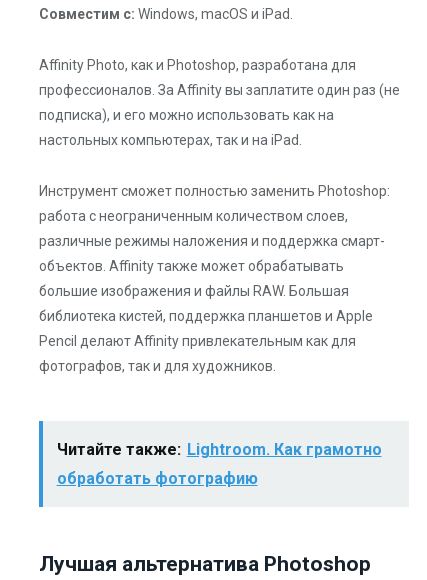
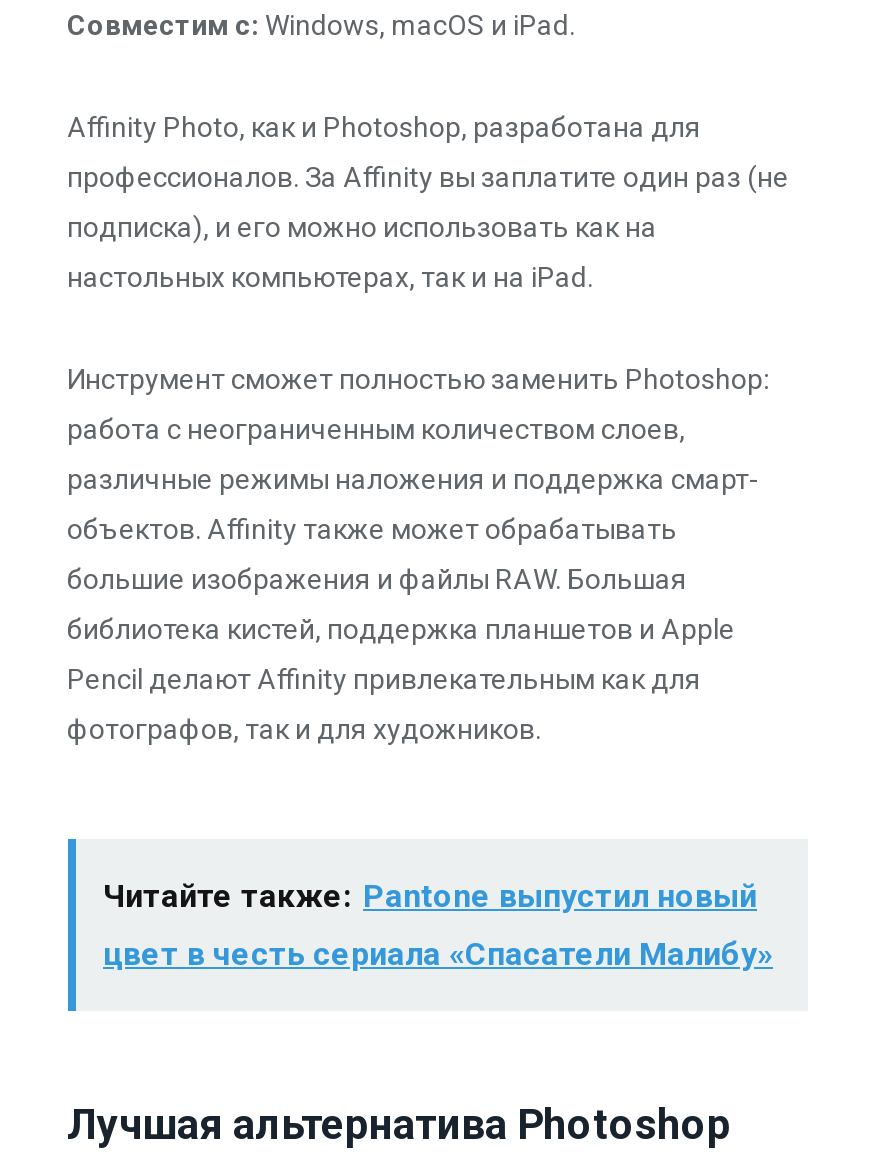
- Читайте также: Lightroom. Как грамотно
+ Читайте также: Pantone выпустил новый

- обработать фотографию
+ цвет в честь сериала «Спасатели Малибу»
